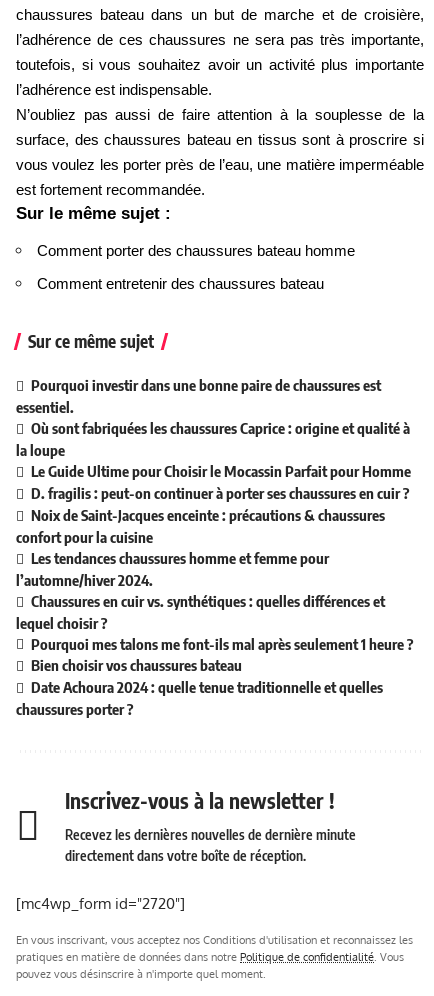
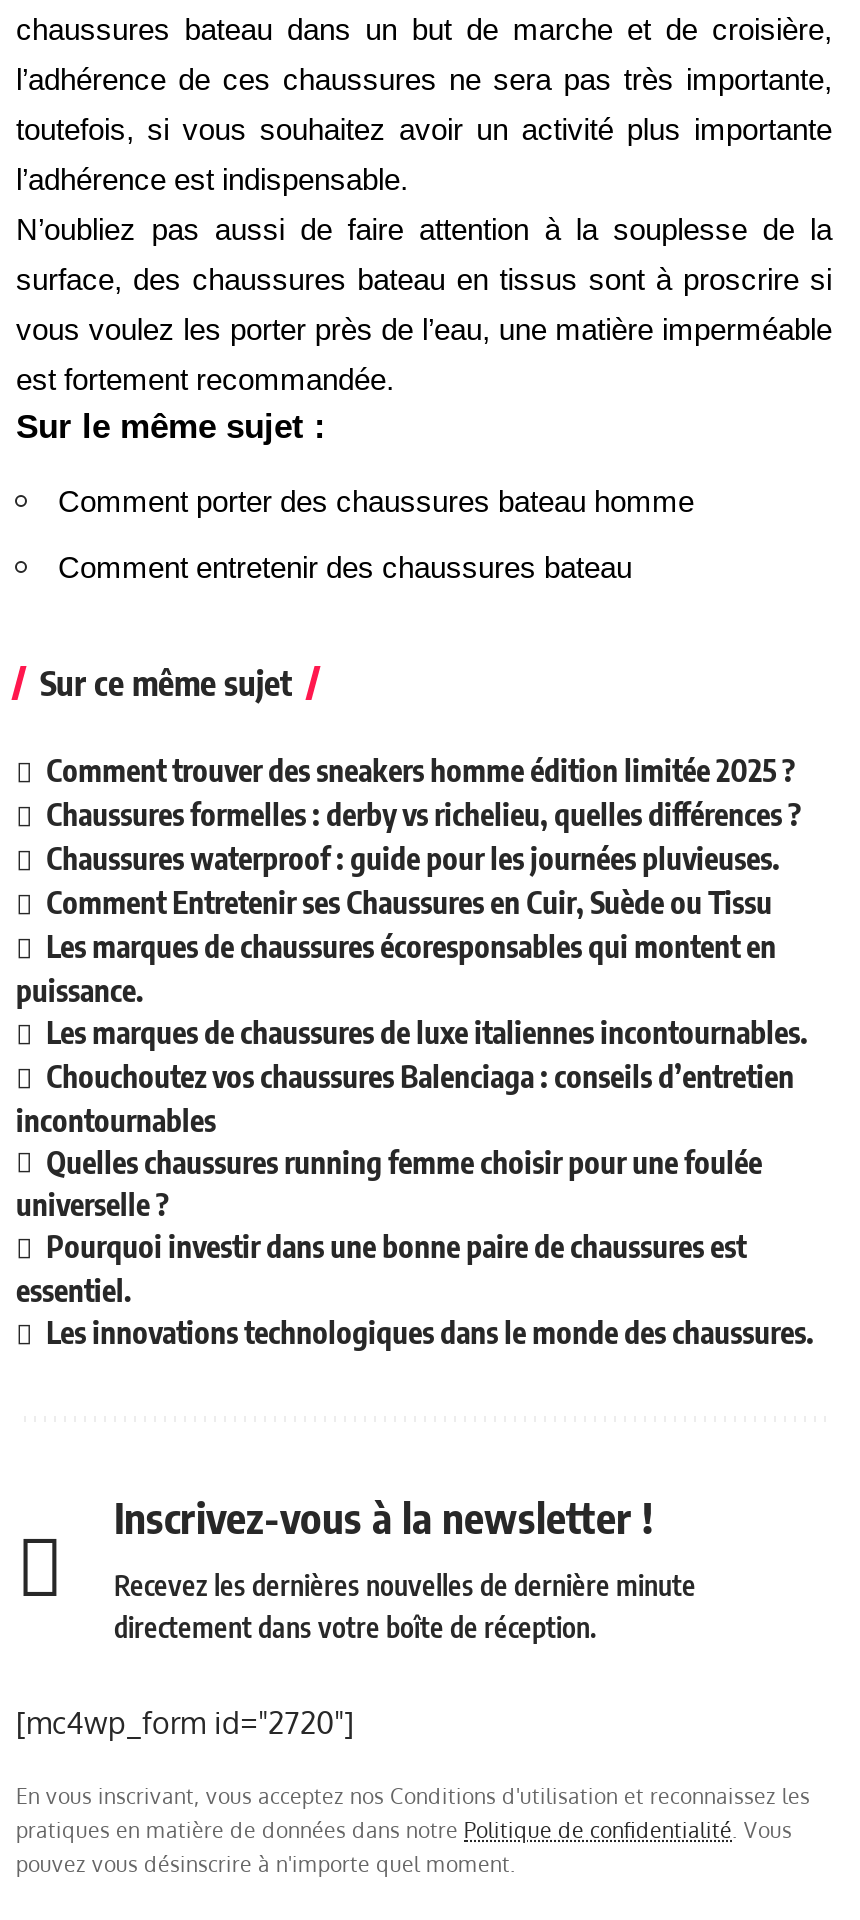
+ Comment trouver des sneakers homme édition limitée 2025 ?
+ Chaussures formelles : derby vs richelieu, quelles différences ?
+ Chaussures waterproof : guide pour les journées pluvieuses.
+ Comment Entretenir ses Chaussures en Cuir, Suède ou Tissu
+ Les marques de chaussures écoresponsables qui montent en
+ puissance.
+ Les marques de chaussures de luxe italiennes incontournables.
+ Chouchoutez vos chaussures Balenciaga : conseils d’entretien
+ incontournables
+ Quelles chaussures running femme choisir pour une foulée
+ universelle ?

moved down: Pourquoi investir dans une bonne paire de chaussures est | essentiel.

- Où sont fabriquées les chaussures Caprice : origine et qualité à
- la loupe
- Le Guide Ultime pour Choisir le Mocassin Parfait pour Homme
- D. fragilis : peut-on continuer à porter ses chaussures en cuir ?
- Noix de Saint-Jacques enceinte : précautions & chaussures
- confort pour la cuisine
- Les tendances chaussures homme et femme pour
- l’automne/hiver 2024.
- Chaussures en cuir vs. synthétiques : quelles différences et
- lequel choisir ?
- Pourquoi mes talons me font-ils mal après seulement 1 heure ?
- Bien choisir vos chaussures bateau
- Date Achoura 2024 : quelle tenue traditionnelle et quelles
- chaussures porter ?
+ Les innovations technologiques dans le monde des chaussures.
